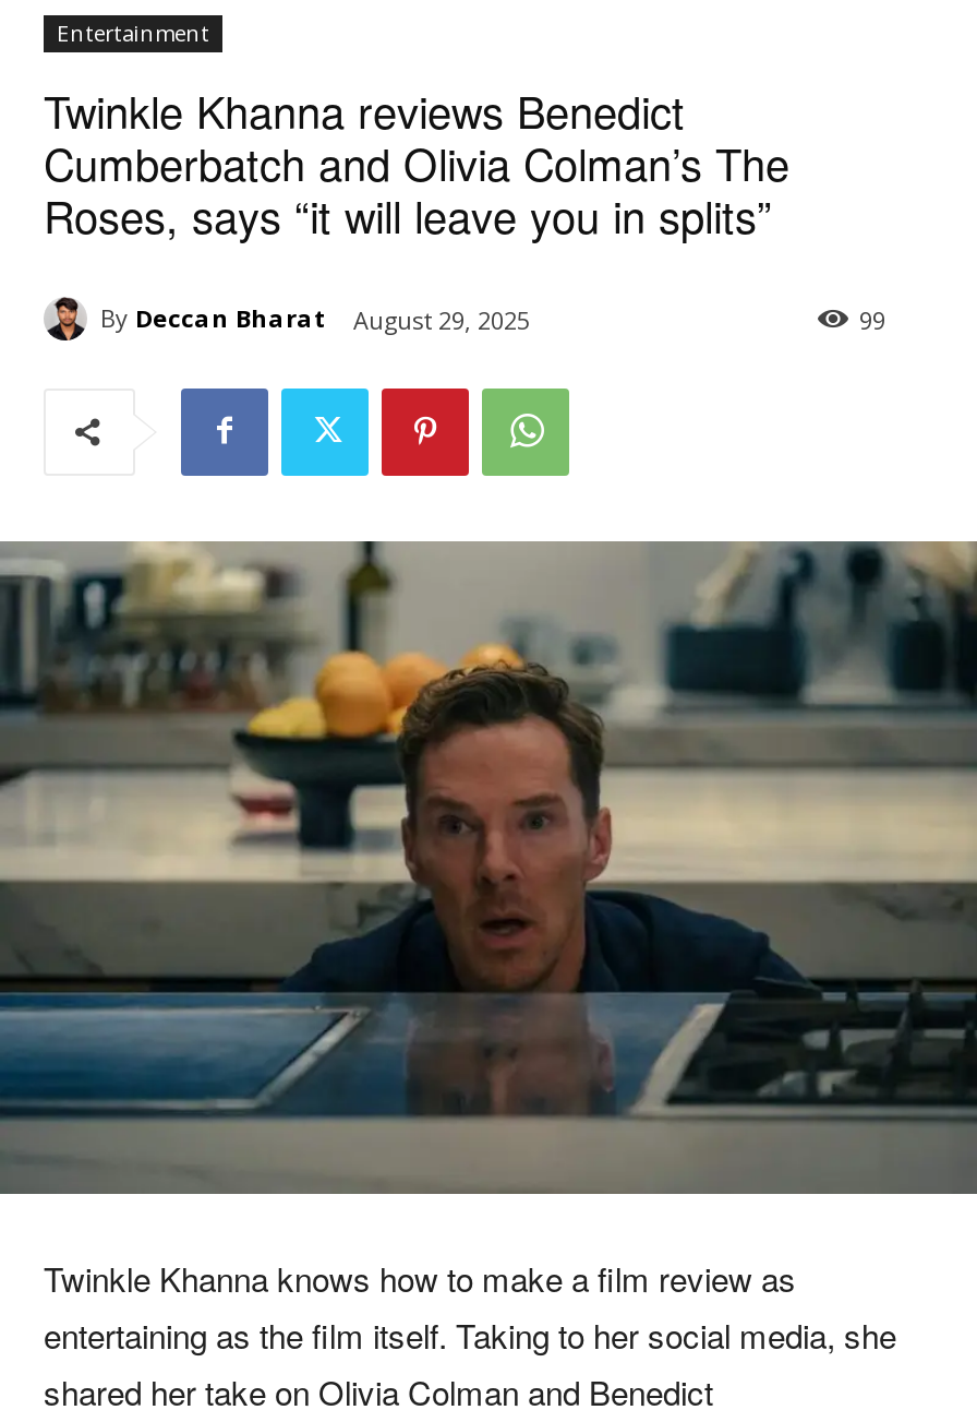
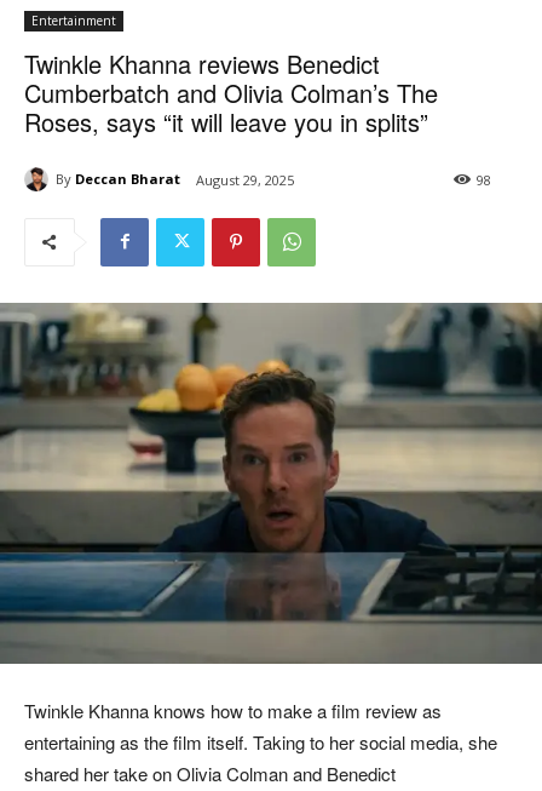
- 99
+ 98
